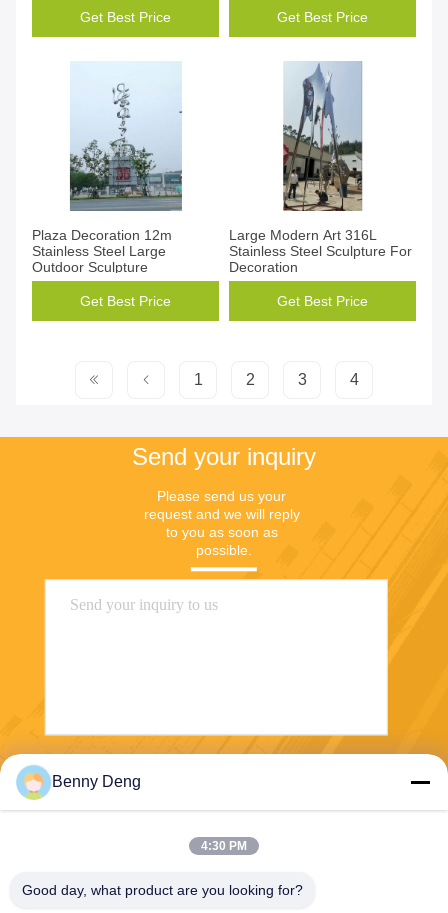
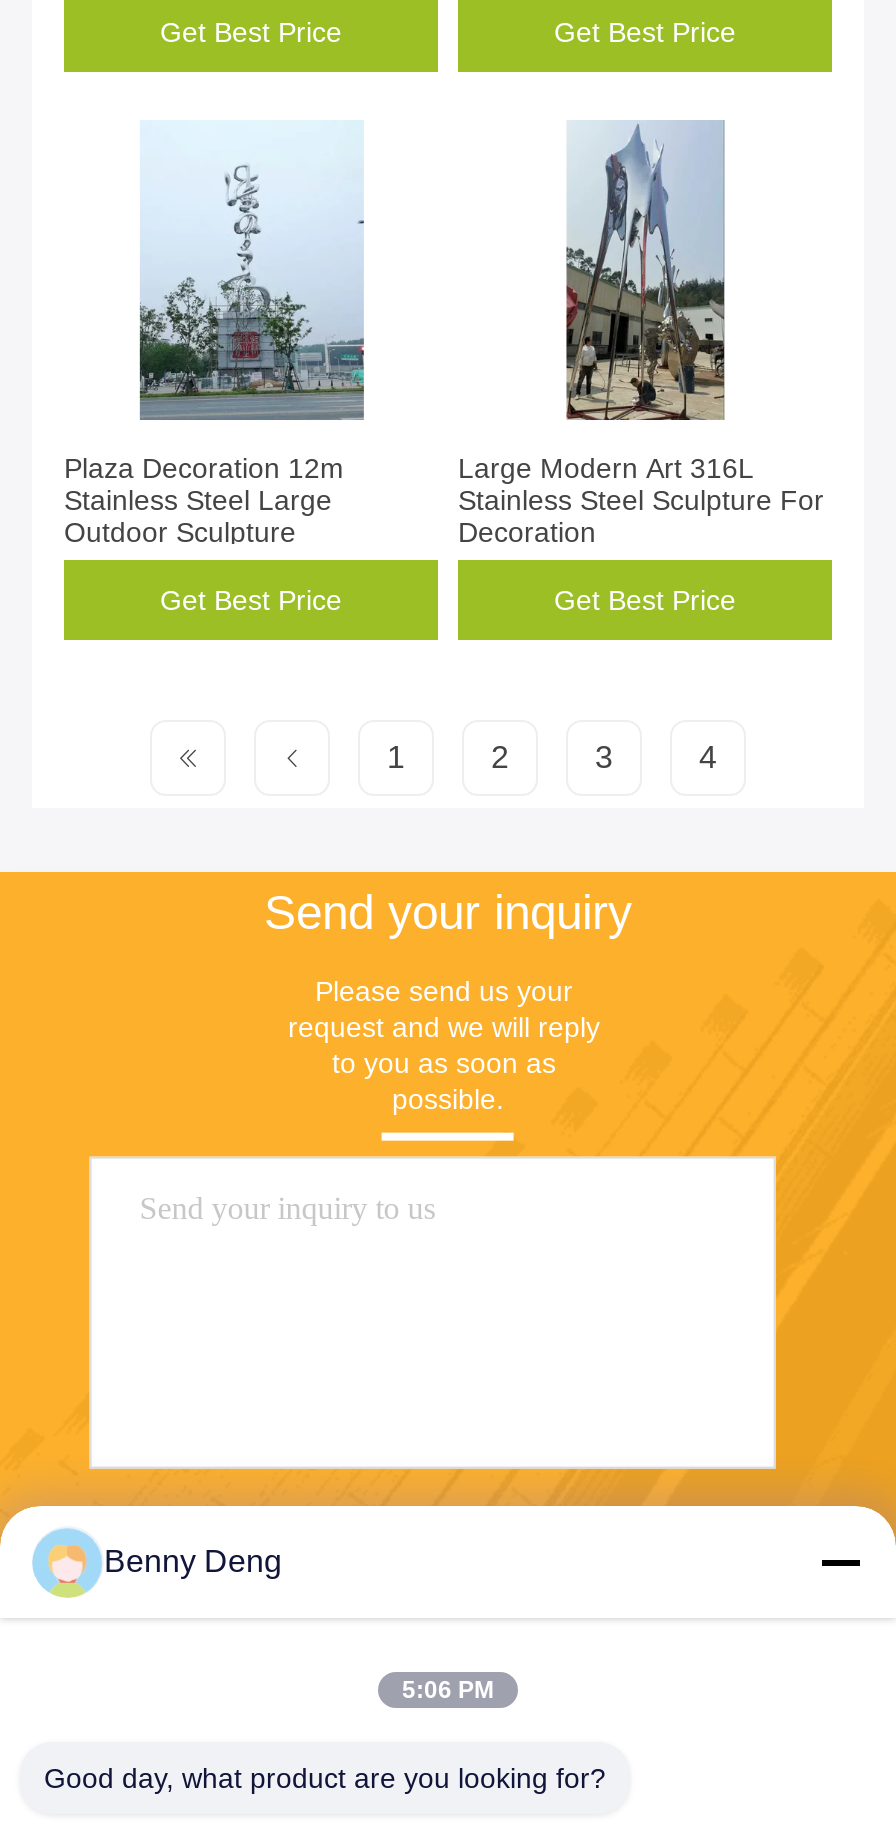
- 4:30 PM
+ 5:06 PM
